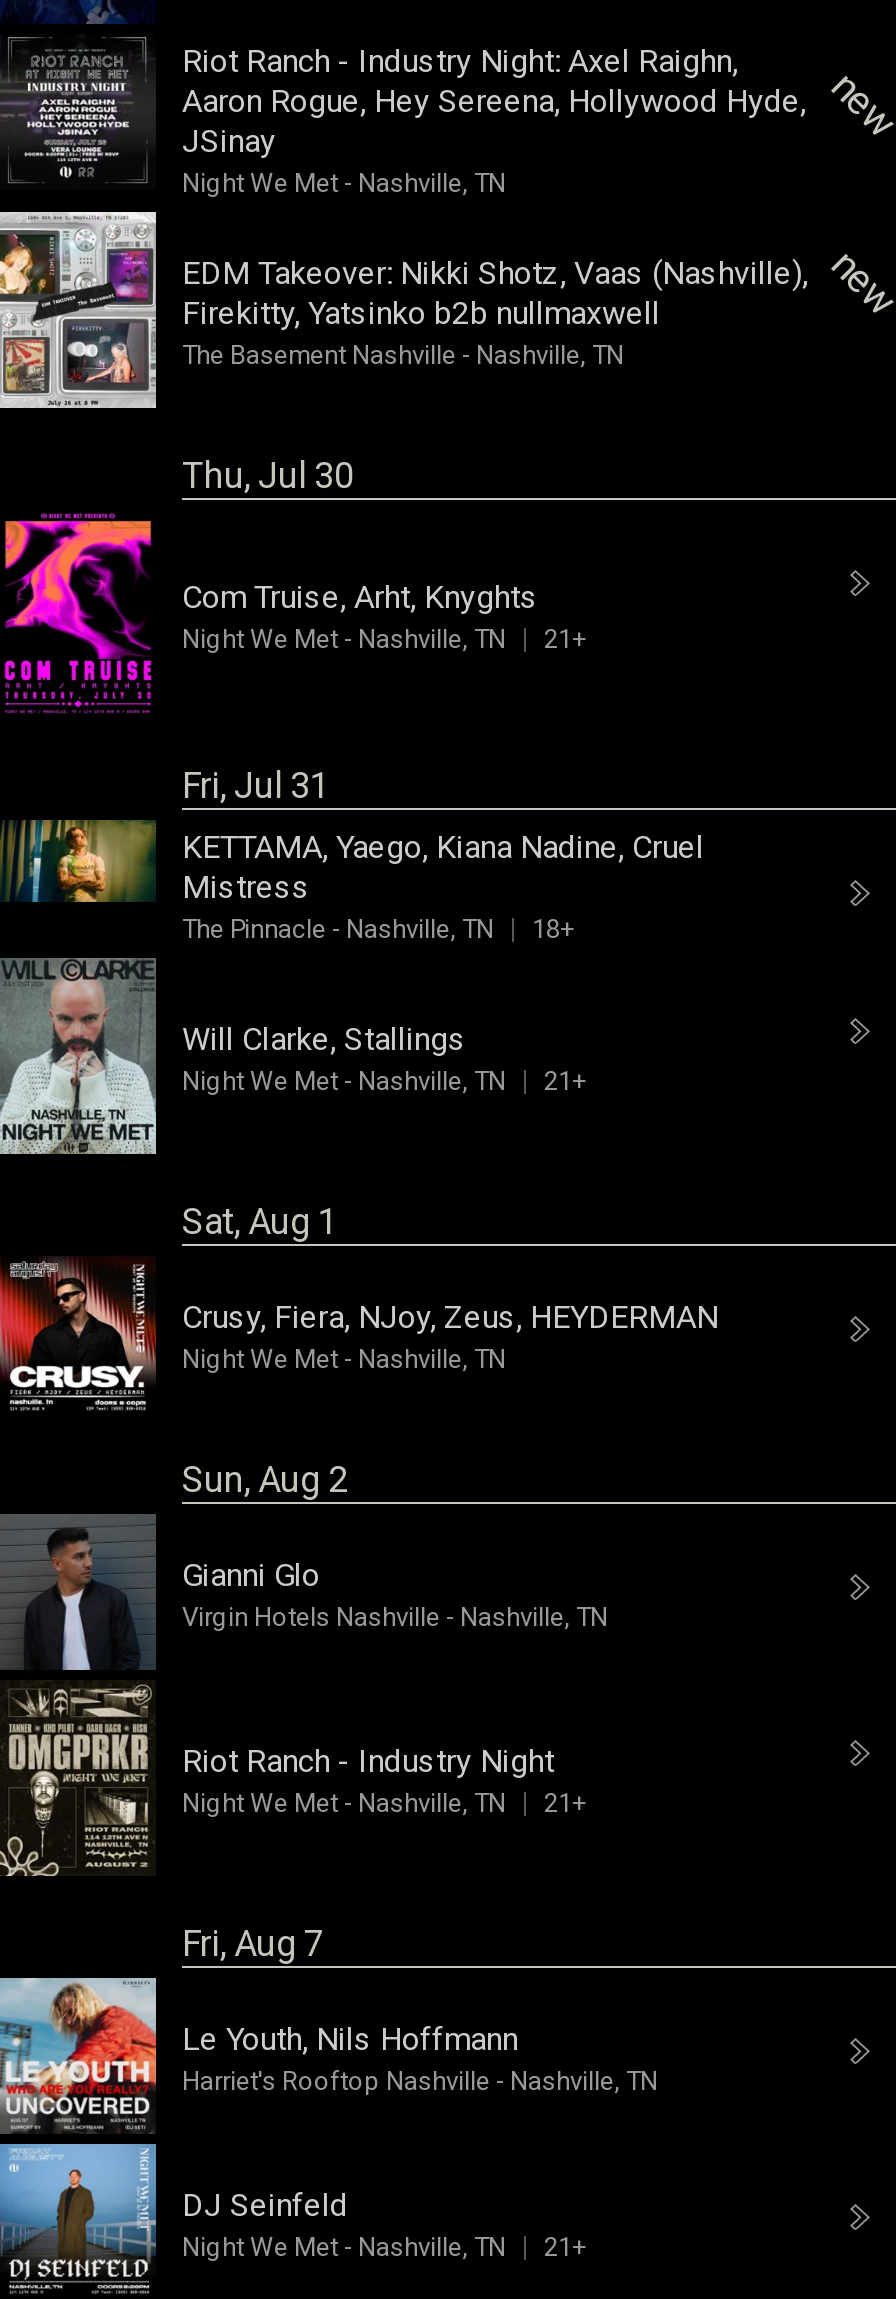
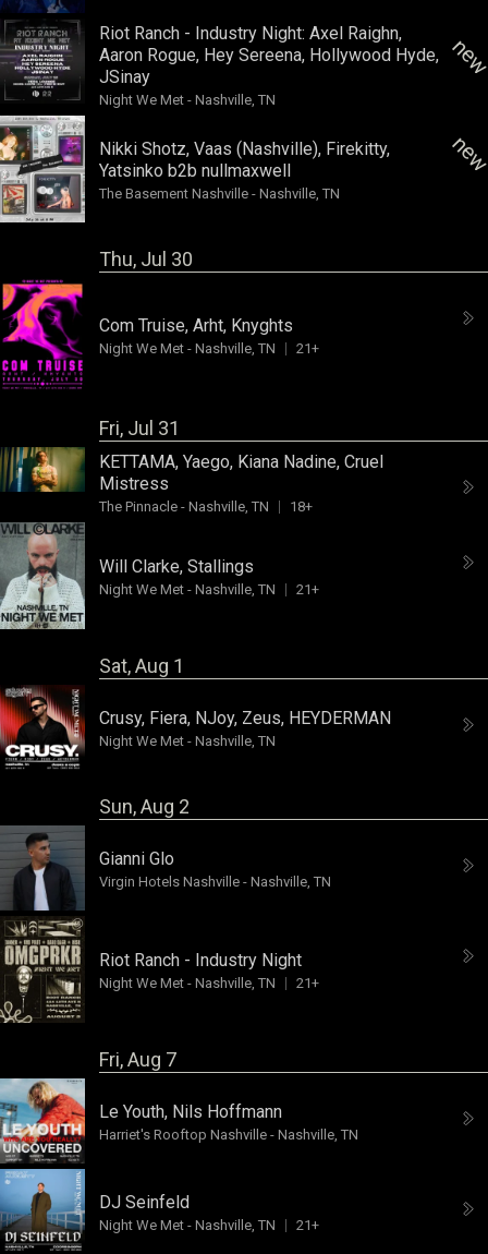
- EDM Takeover: Nikki Shotz, Vaas (Nashville),
- Firekitty, Yatsinko b2b nullmaxwell
+ Nikki Shotz, Vaas (Nashville), Firekitty,
+ Yatsinko b2b nullmaxwell
